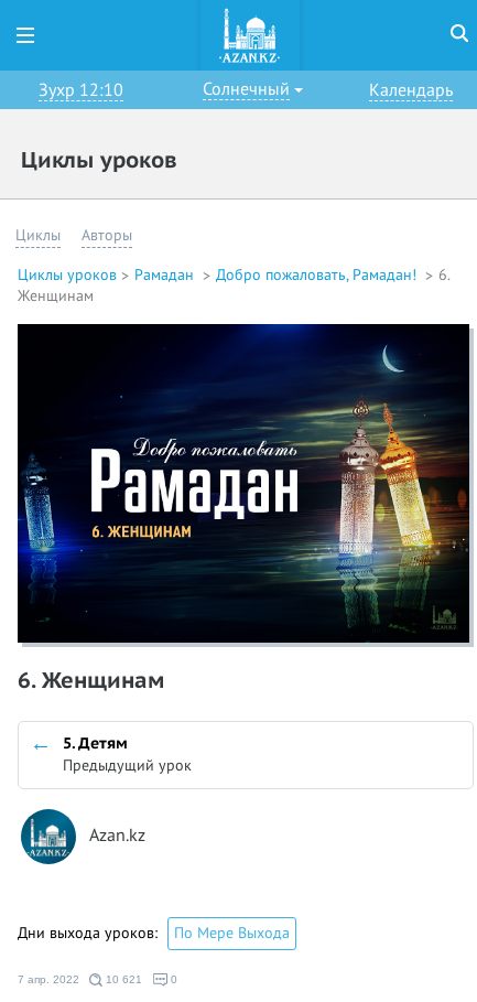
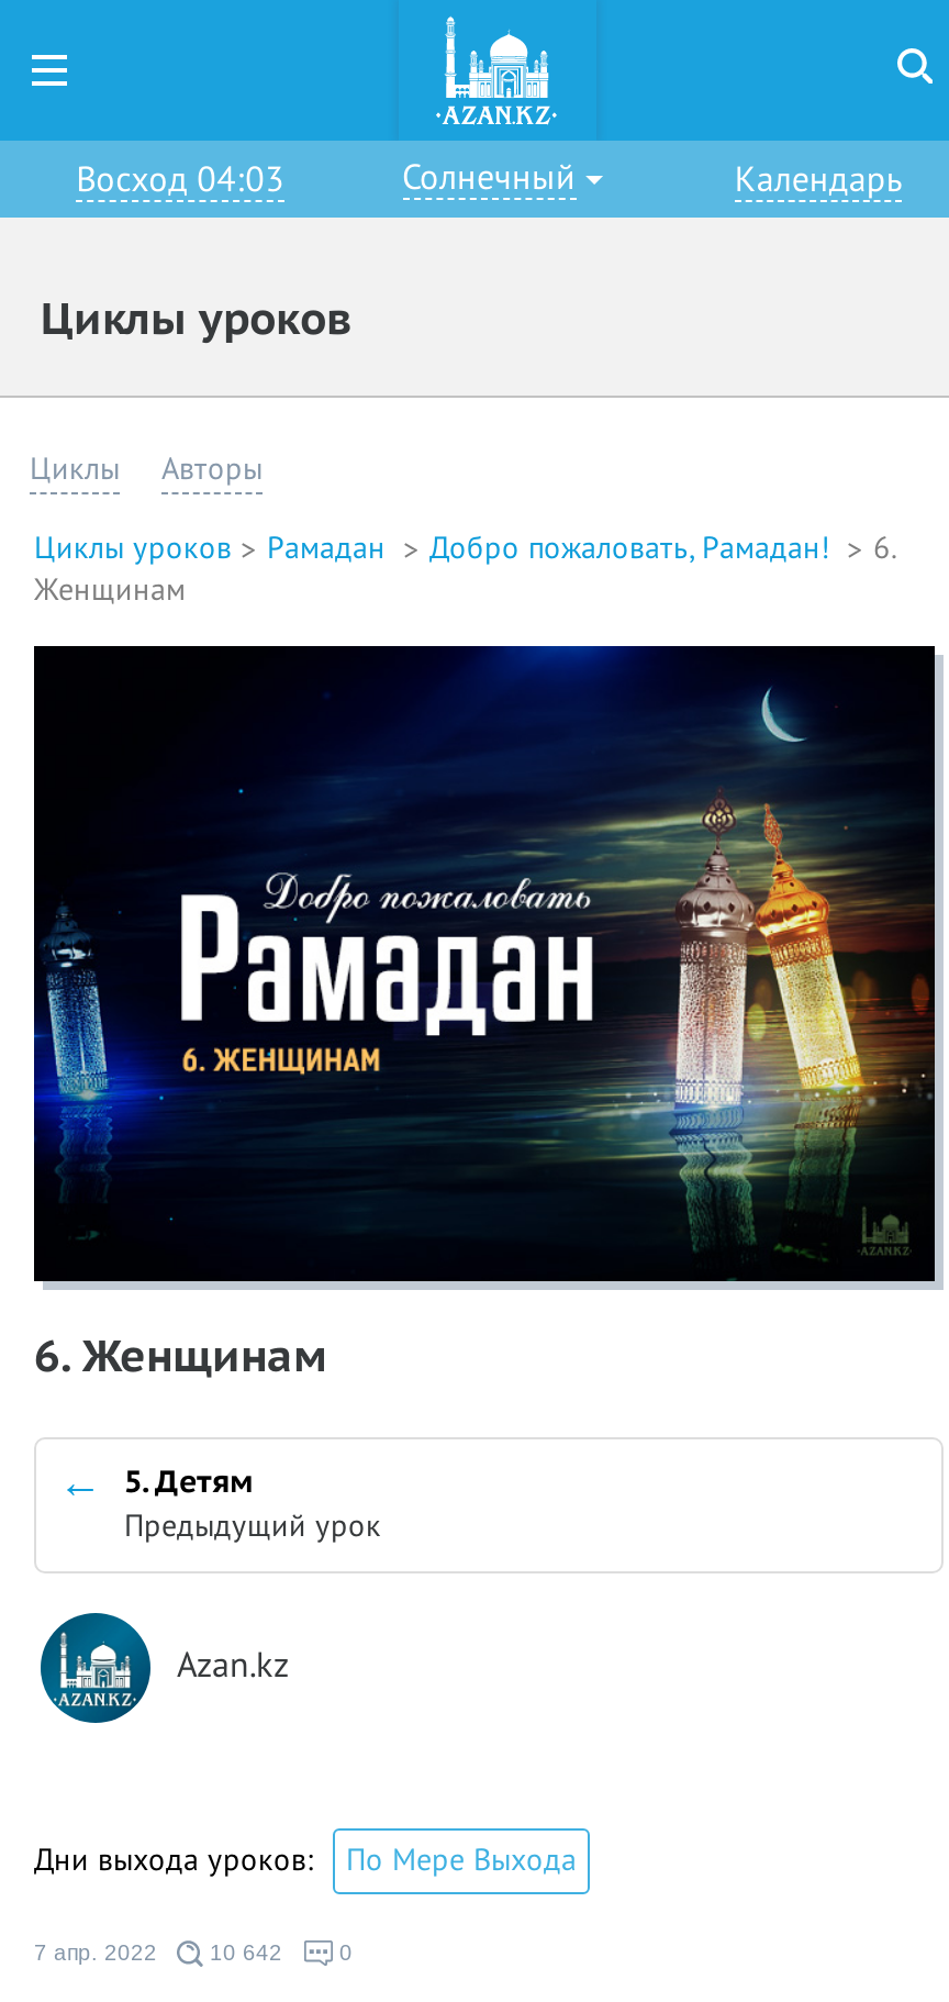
- Зухр 12:10
+ Восход 04:03

- 7 апр. 2022 10 621
+ 7 апр. 2022 10 642
